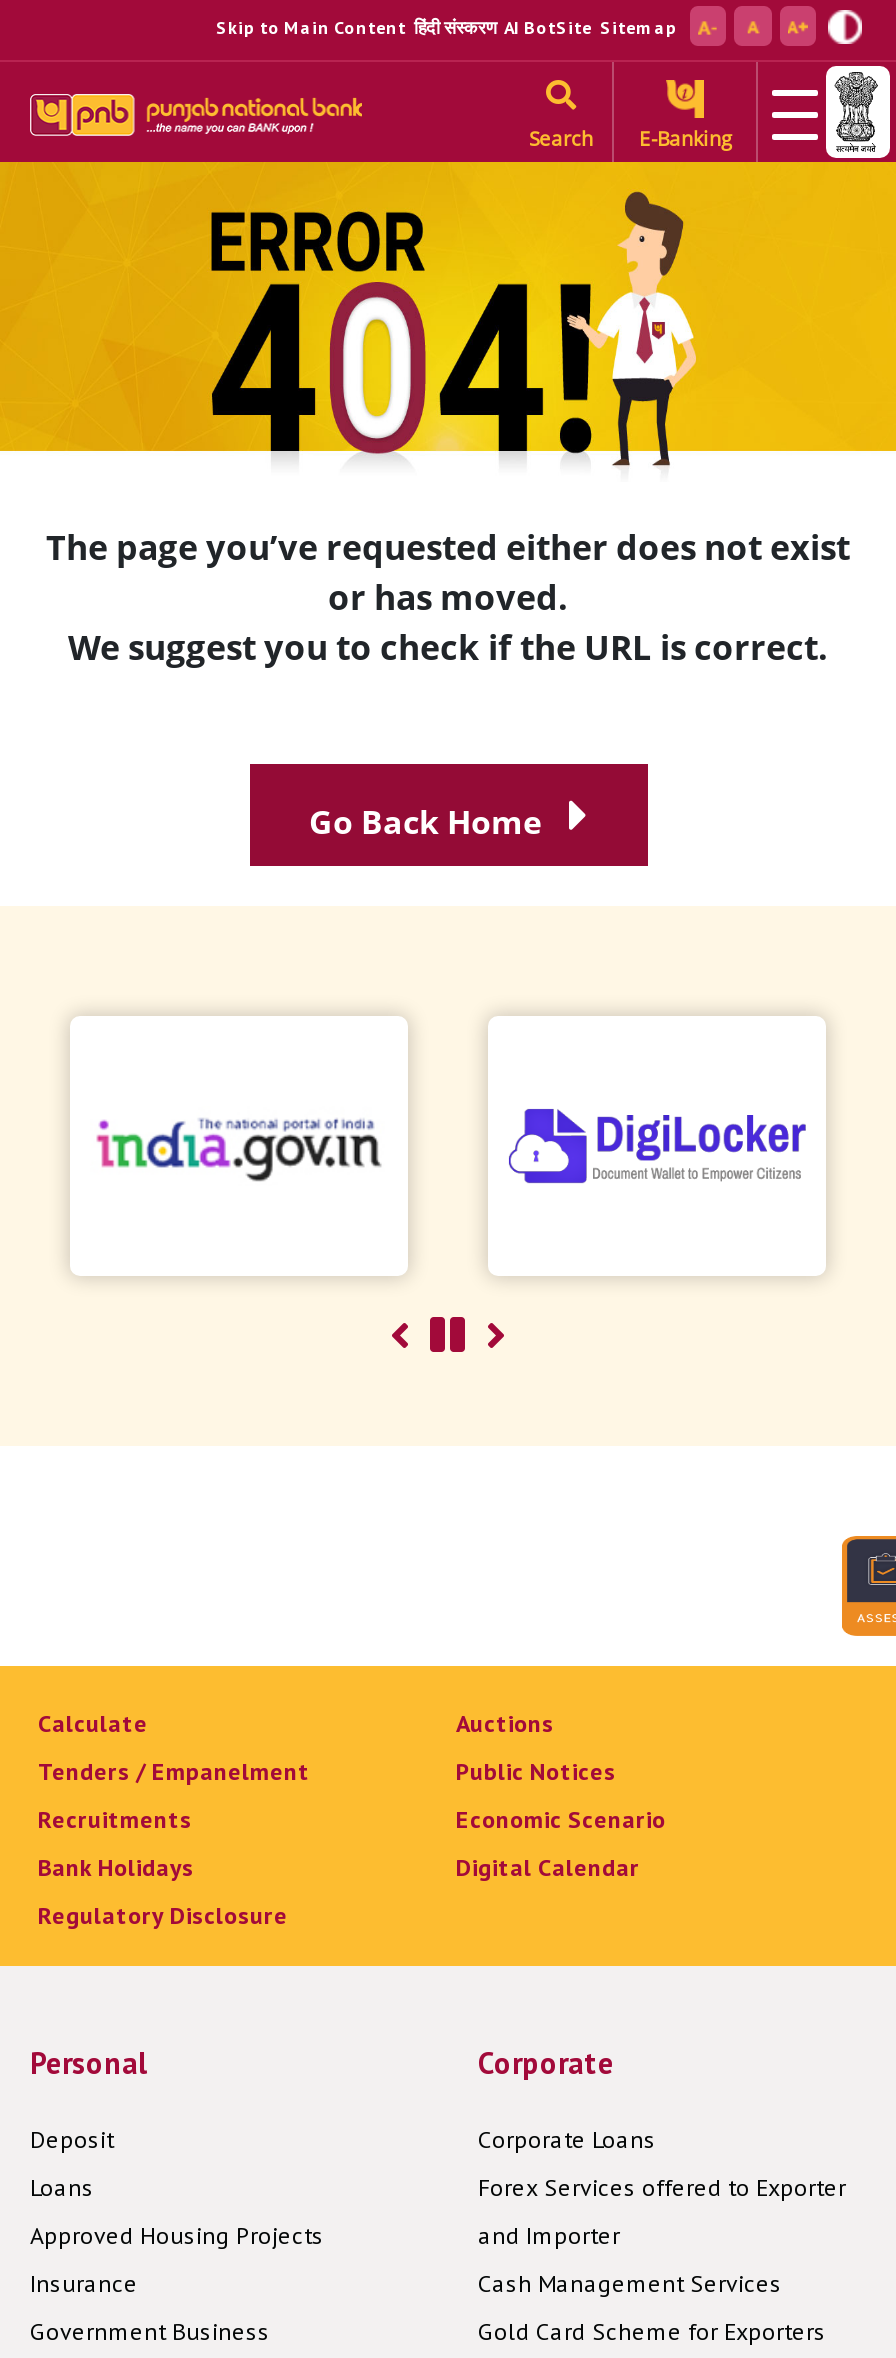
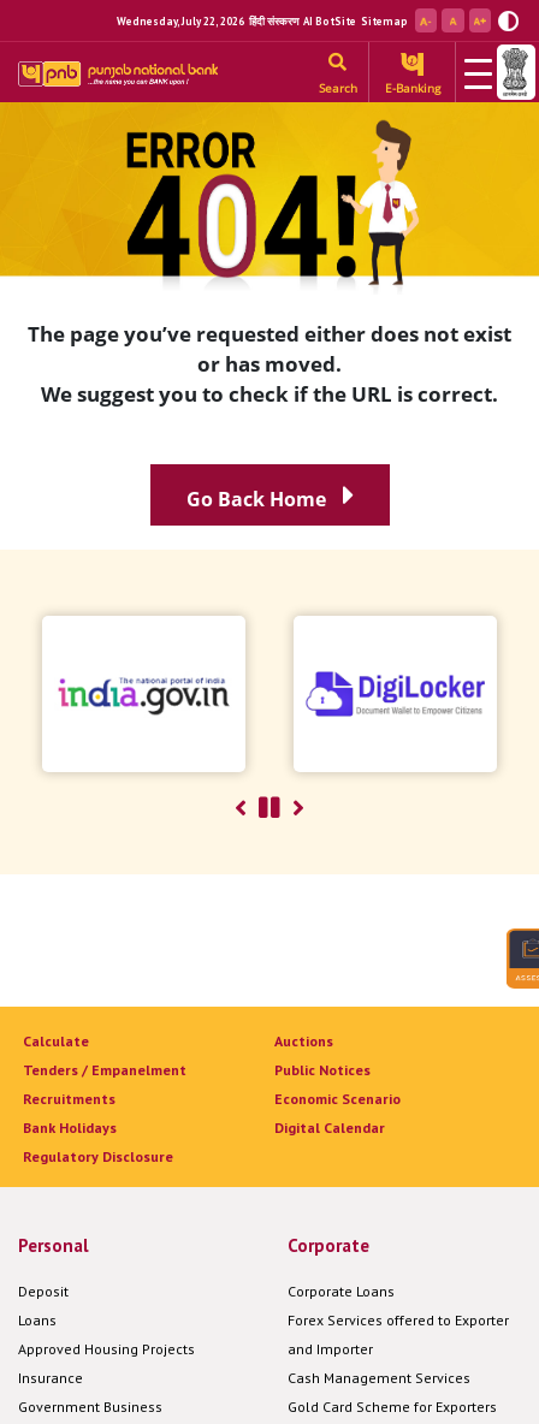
- Skip to Main Content हिंदी संस्करण AI BotSite Sitemap
+ Wednesday, July 22, 2026 हिंदी संस्करण AI BotSite Sitemap
